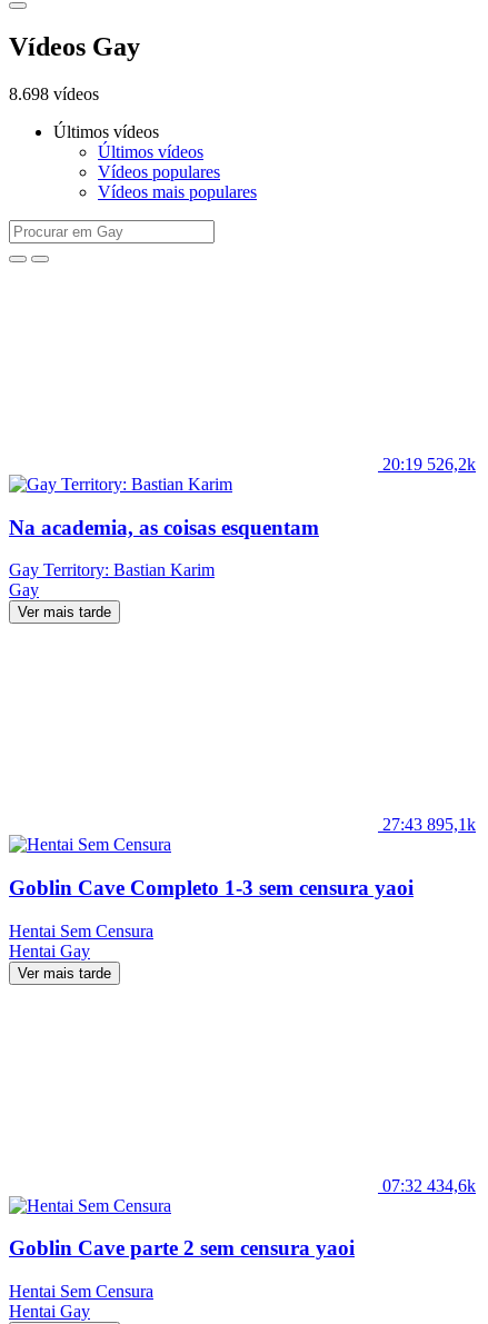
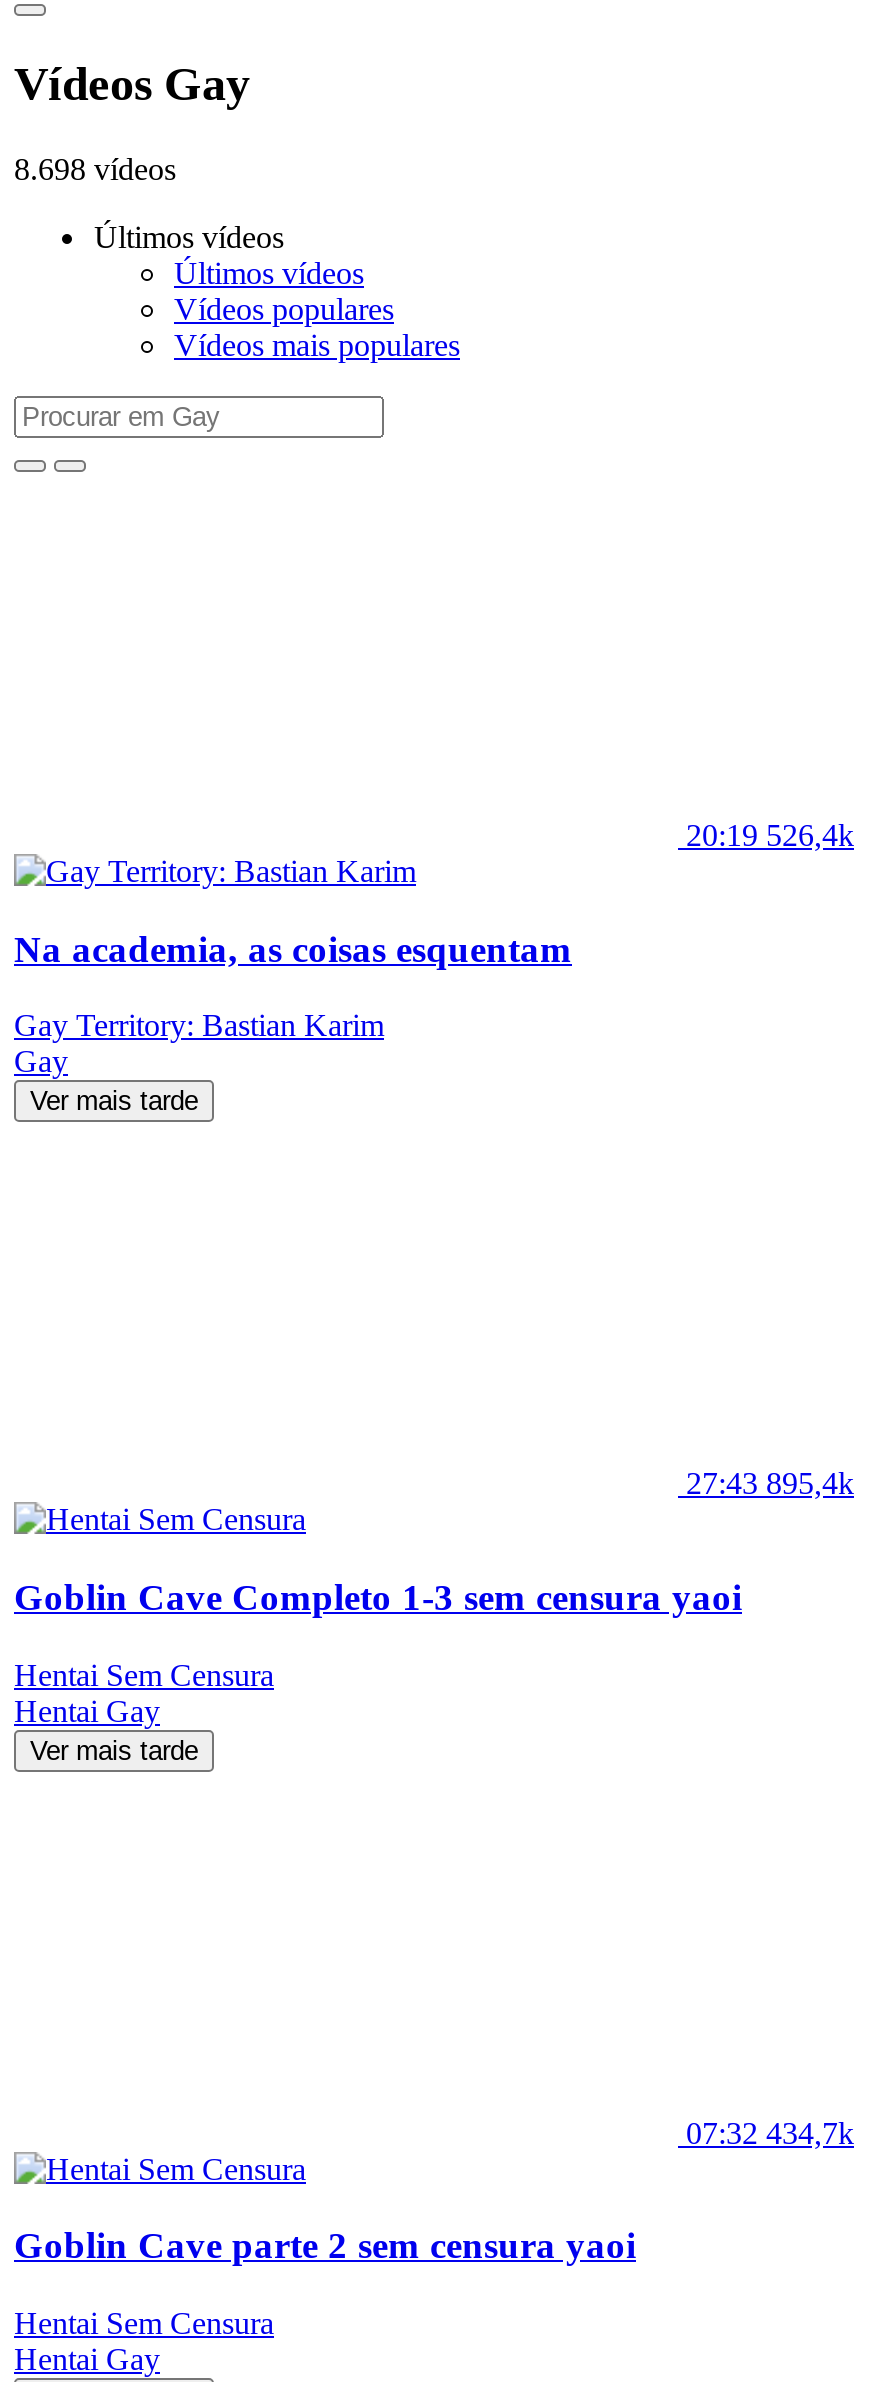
- 20:19 526,2k
+ 20:19 526,4k

- 27:43 895,1k
+ 27:43 895,4k

- 07:32 434,6k
+ 07:32 434,7k
